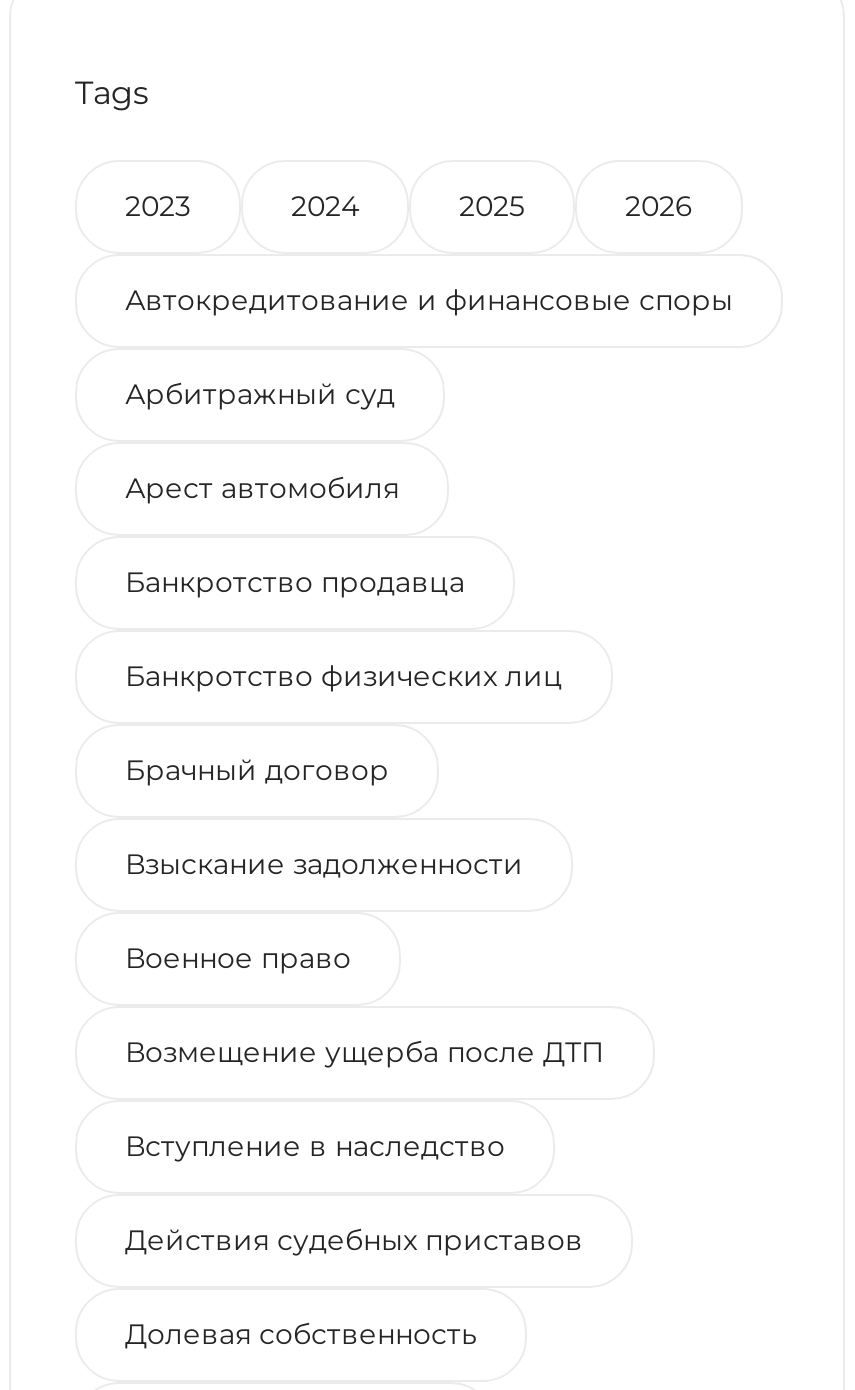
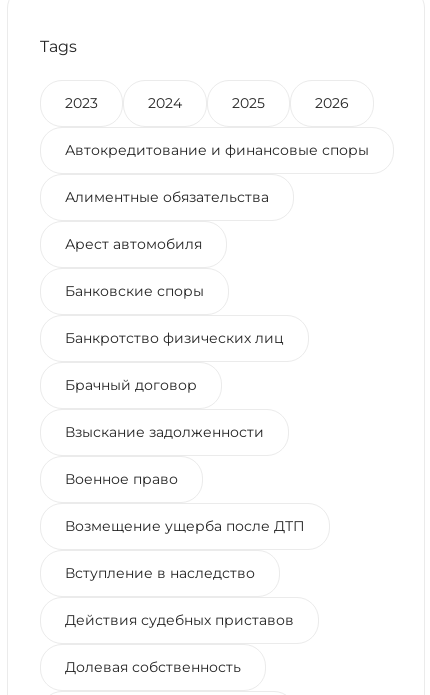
- Арбитражный суд
+ Алиментные обязательства

- Банкротство продавца
+ Банковские споры
